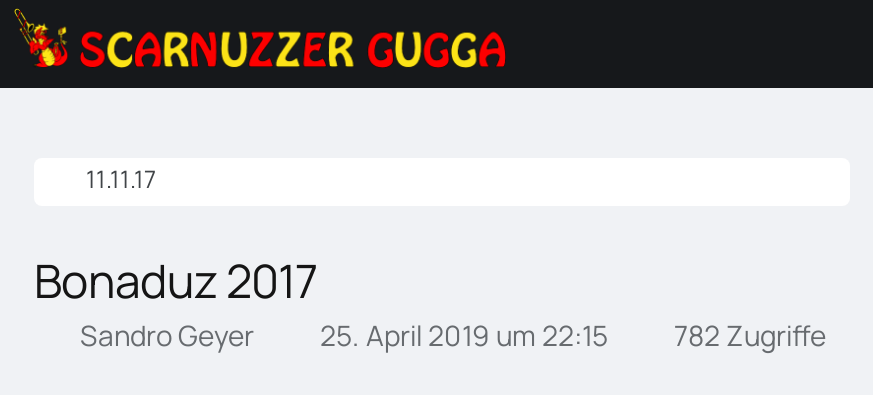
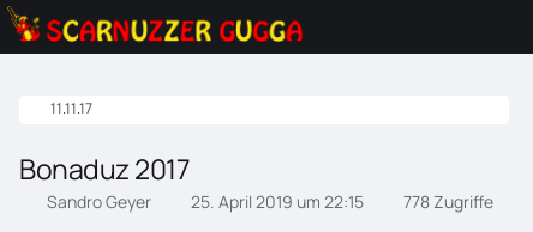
- Sandro Geyer 25. April 2019 um 22:15 782 Zugriffe
+ Sandro Geyer 25. April 2019 um 22:15 778 Zugriffe
